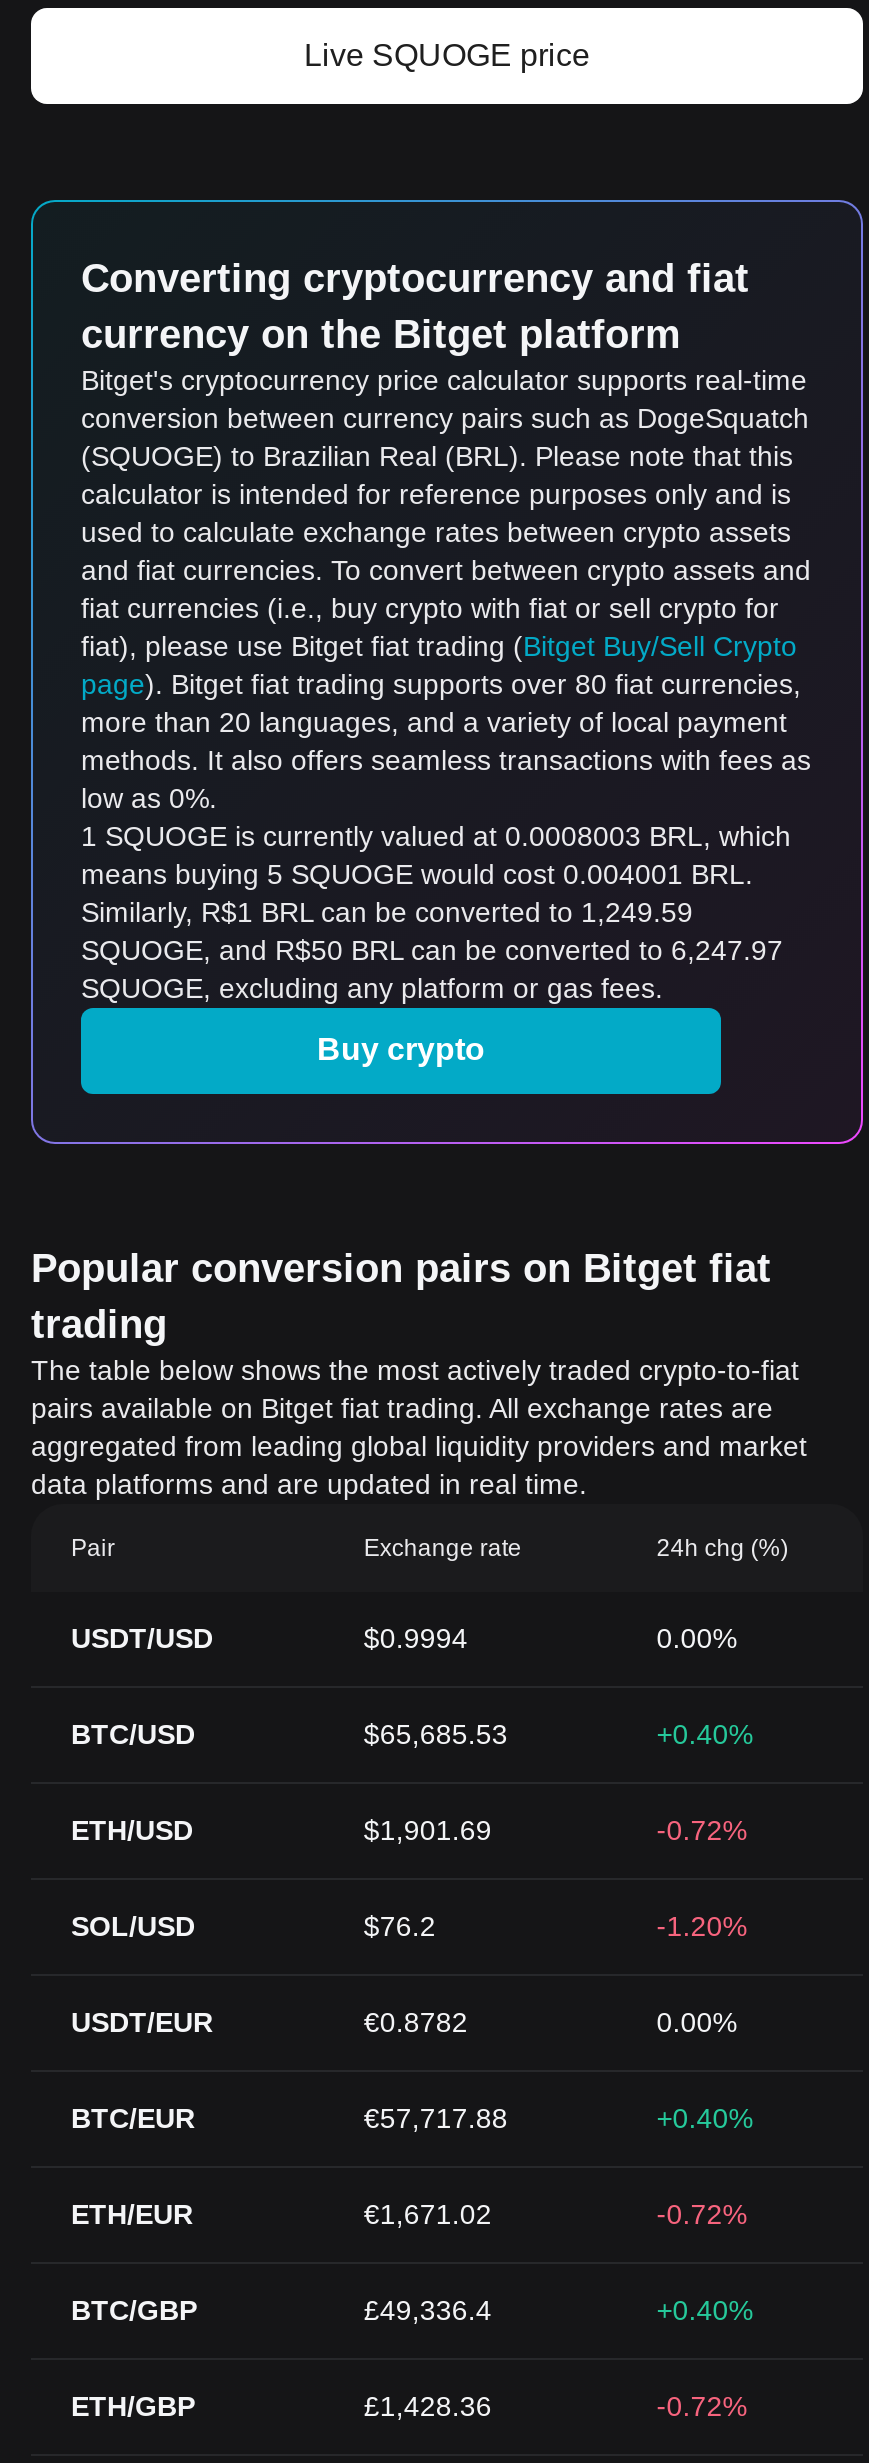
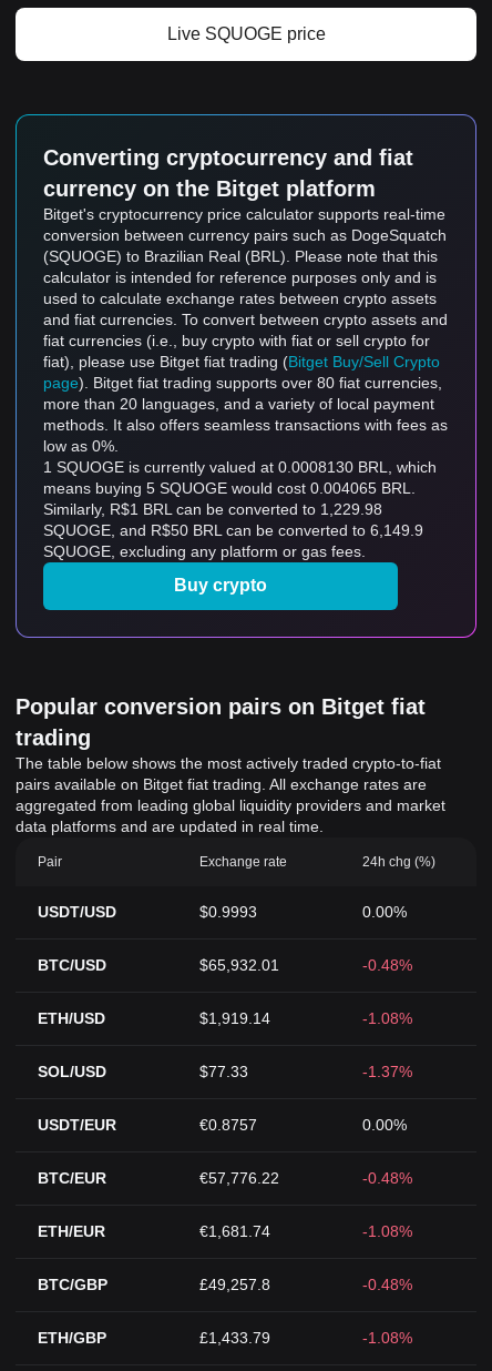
- 1 SQUOGE is currently valued at 0.0008003 BRL, which
+ 1 SQUOGE is currently valued at 0.0008130 BRL, which

- means buying 5 SQUOGE would cost 0.004001 BRL.
+ means buying 5 SQUOGE would cost 0.004065 BRL.

- Similarly, R$1 BRL can be converted to 1,249.59
+ Similarly, R$1 BRL can be converted to 1,229.98

- SQUOGE, and R$50 BRL can be converted to 6,247.97
+ SQUOGE, and R$50 BRL can be converted to 6,149.9

- $0.9994
+ $0.9993

- $65,685.53
+ $65,932.01

- +0.40%
+ -0.48%

- $1,901.69
+ $1,919.14

- -0.72%
+ -1.08%

- $76.2
+ $77.33

- -1.20%
+ -1.37%

- €0.8782
+ €0.8757

- €57,717.88
+ €57,776.22

- +0.40%
+ -0.48%

- €1,671.02
+ €1,681.74

- -0.72%
+ -1.08%

- £49,336.4
+ £49,257.8

- +0.40%
+ -0.48%

- £1,428.36
+ £1,433.79

- -0.72%
+ -1.08%
